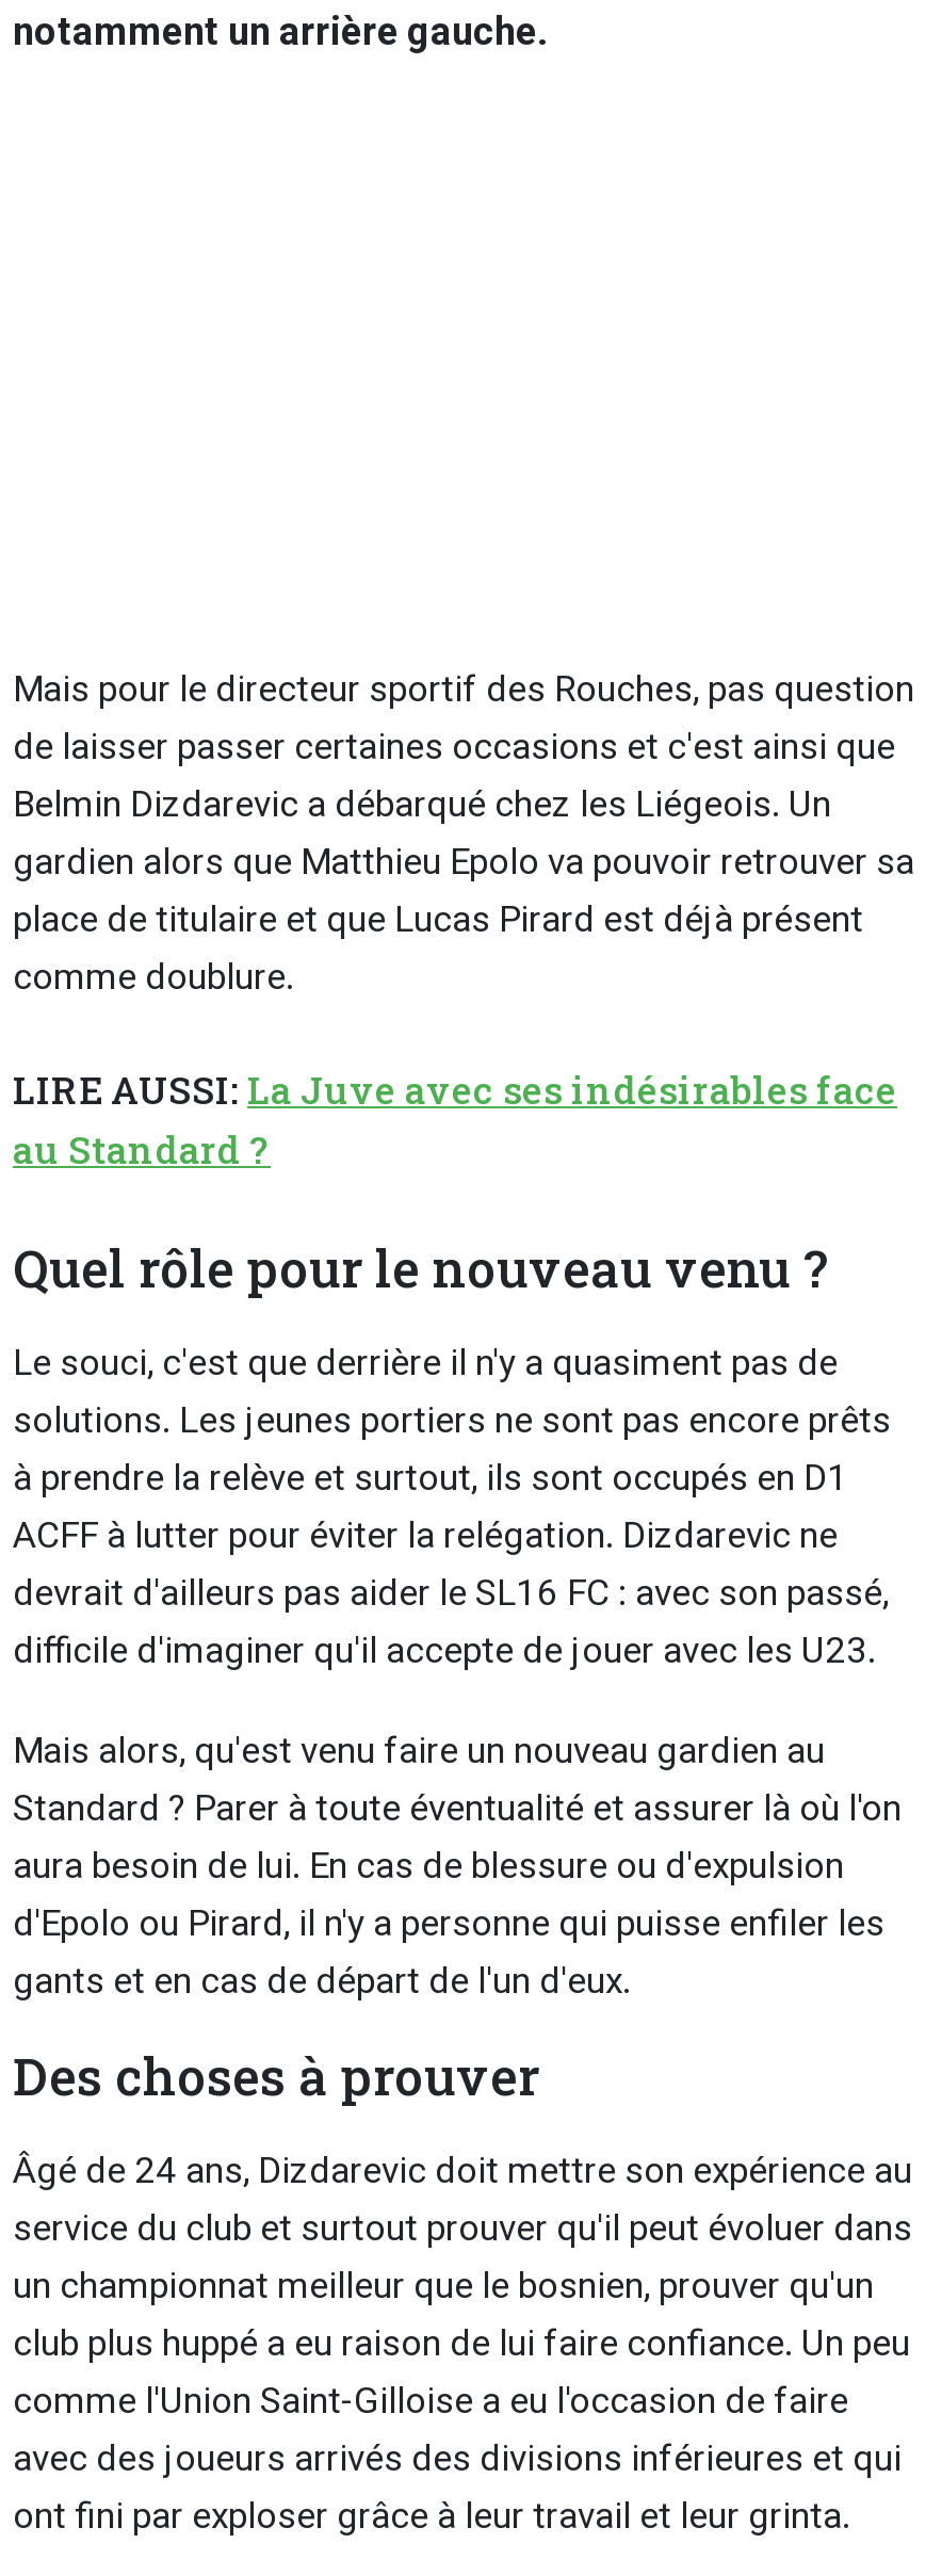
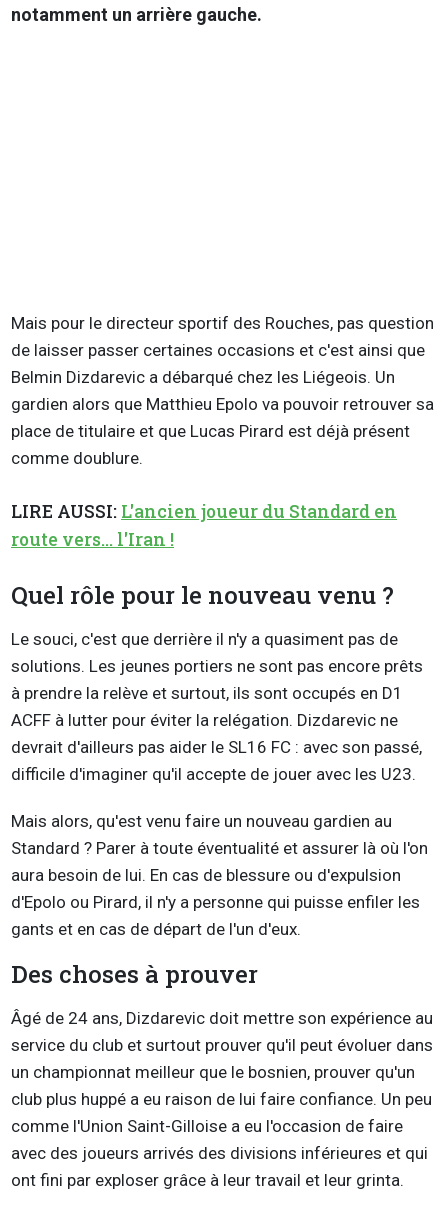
- LIRE AUSSI: La Juve avec ses indésirables face
- au Standard ?
+ LIRE AUSSI: L'ancien joueur du Standard en
+ route vers... l'Iran !
